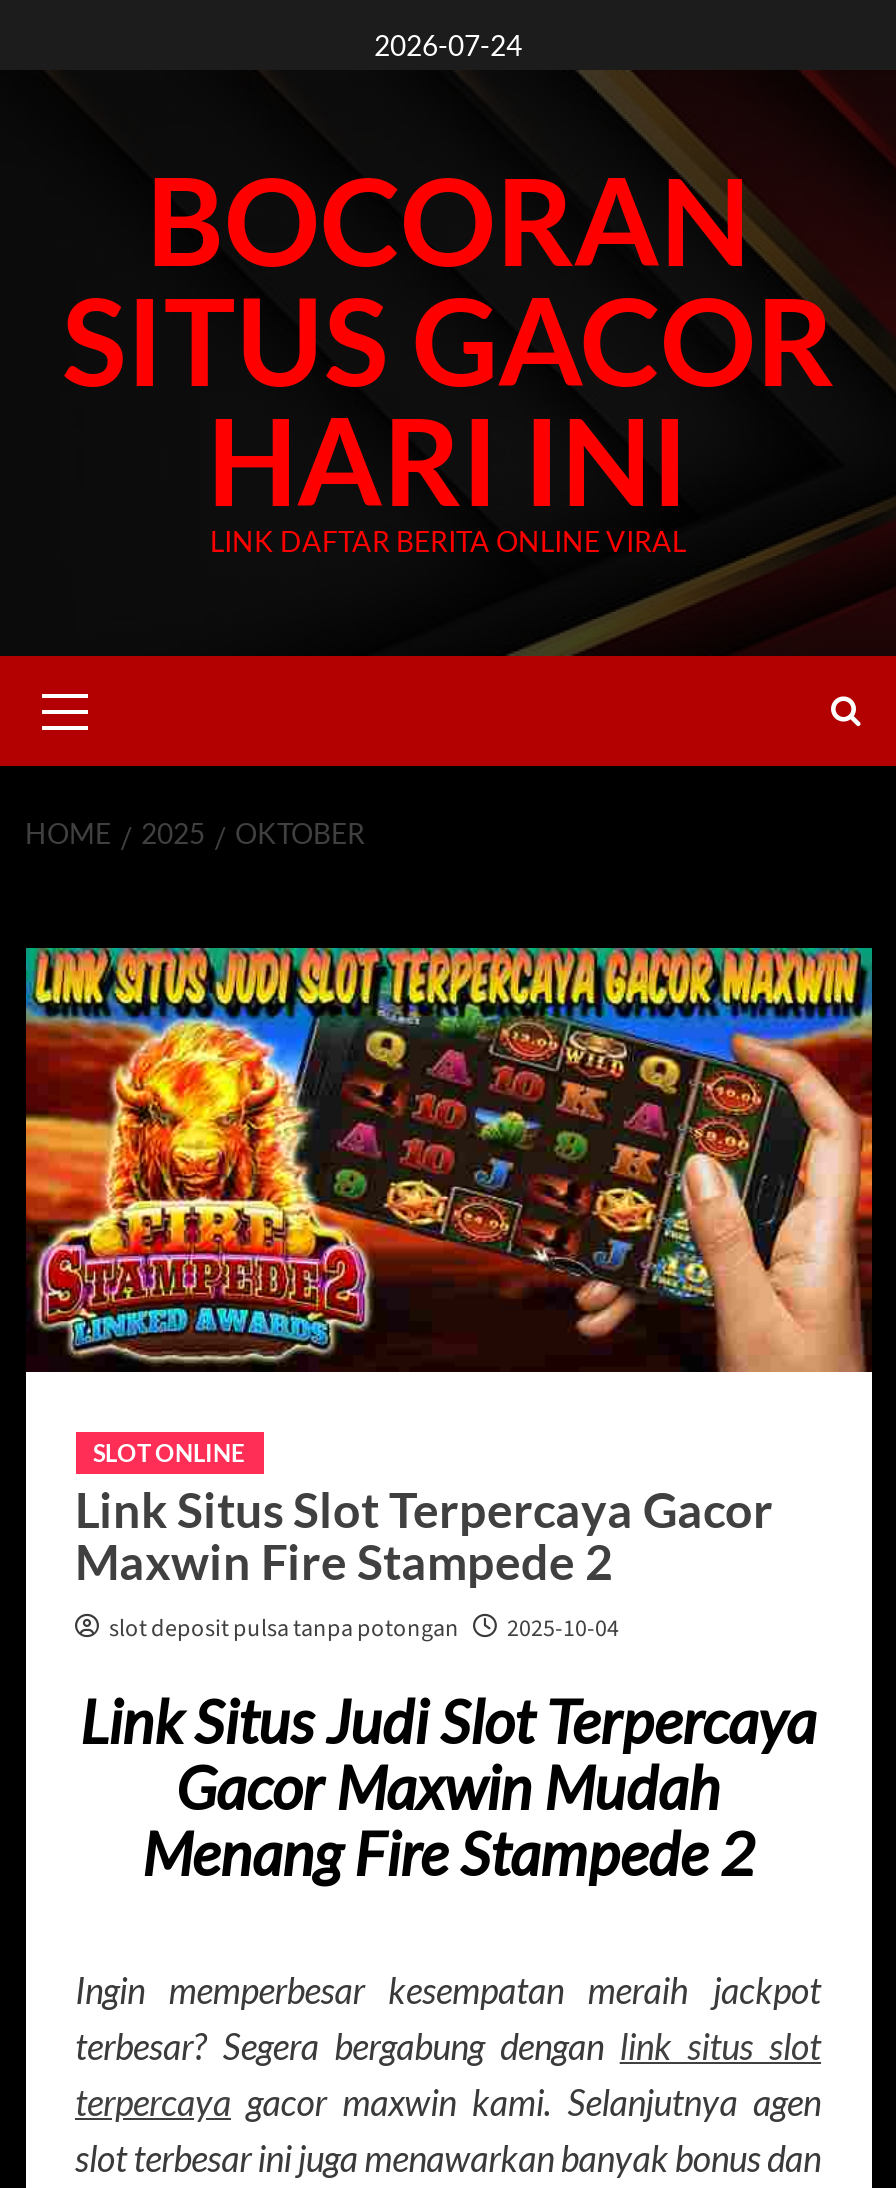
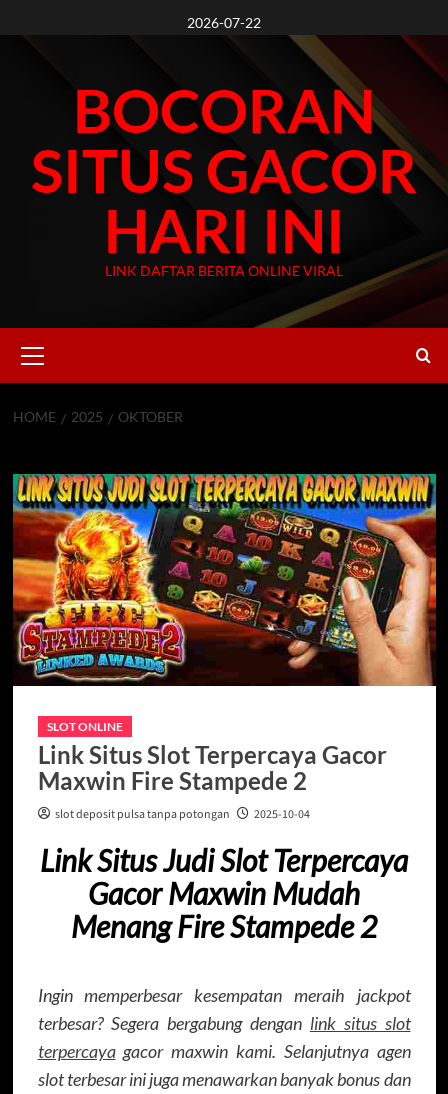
- 2026-07-24
+ 2026-07-22
